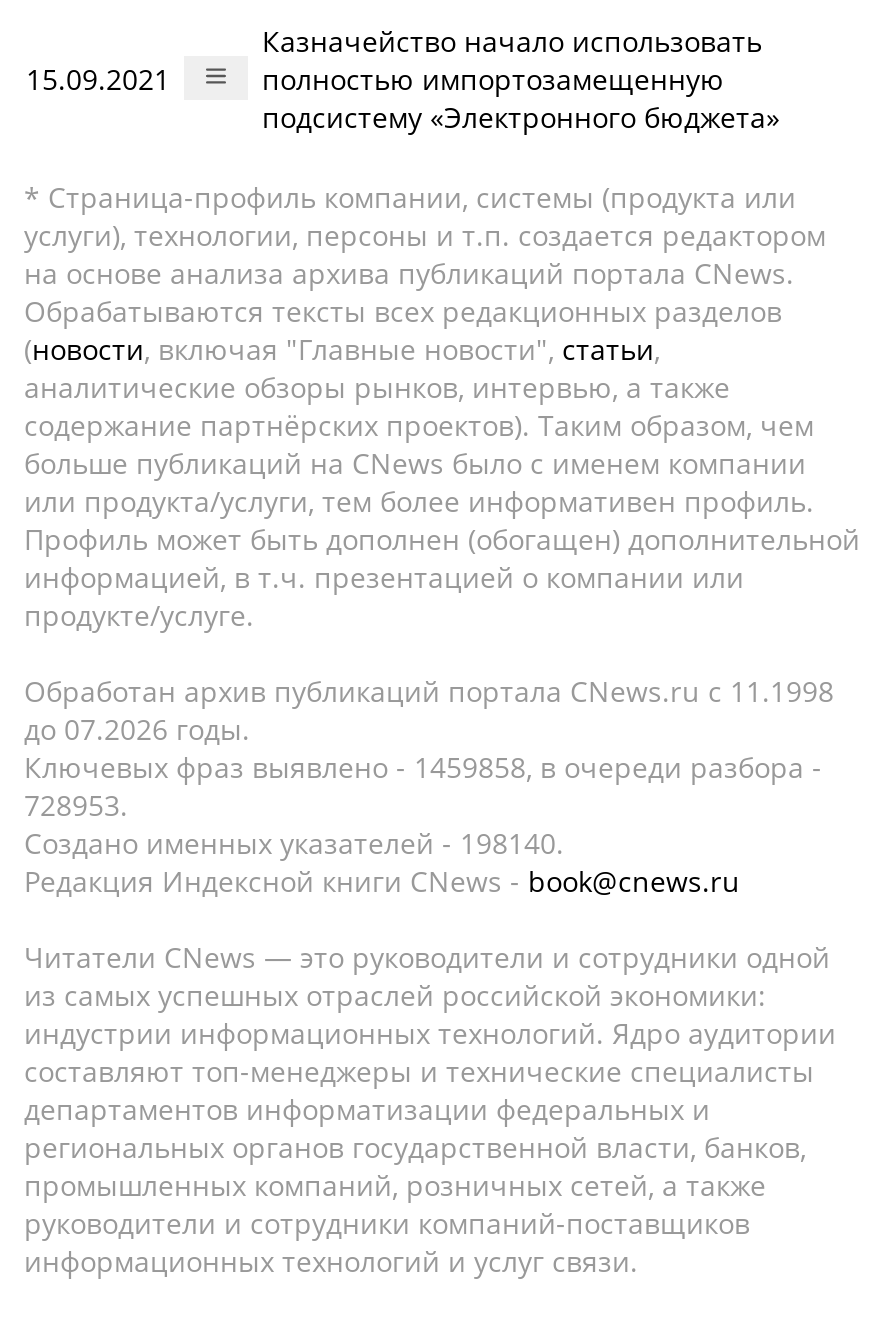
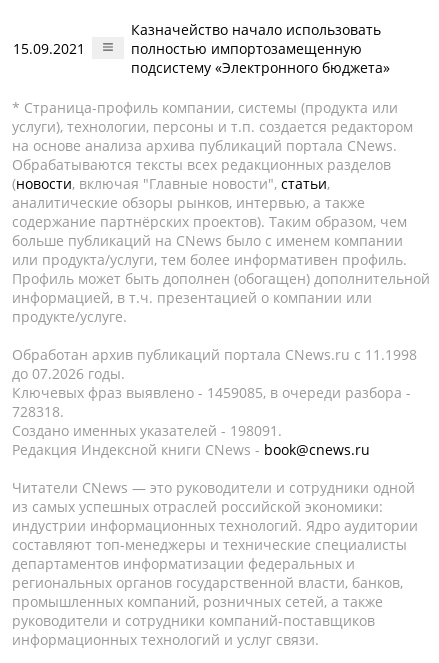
- Ключевых фраз выявлено - 1459858, в очереди разбора -
+ Ключевых фраз выявлено - 1459085, в очереди разбора -

- 728953.
+ 728318.

- Создано именных указателей - 198140.
+ Создано именных указателей - 198091.
